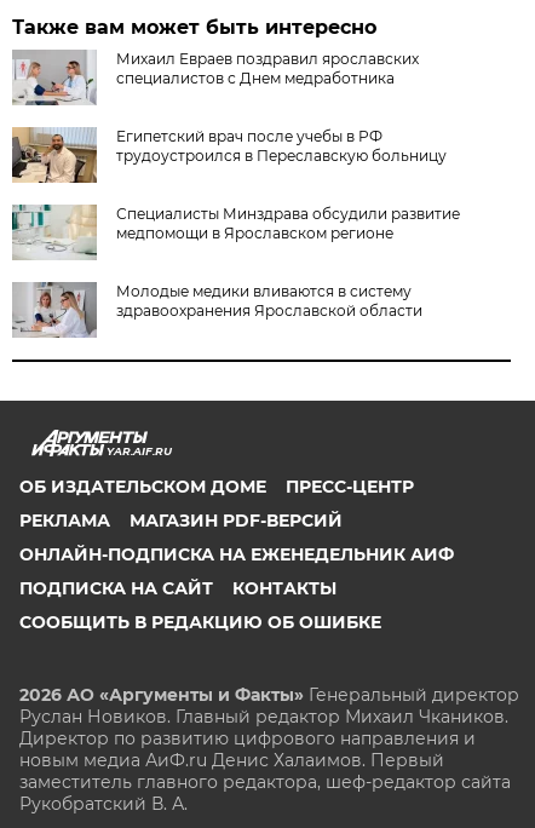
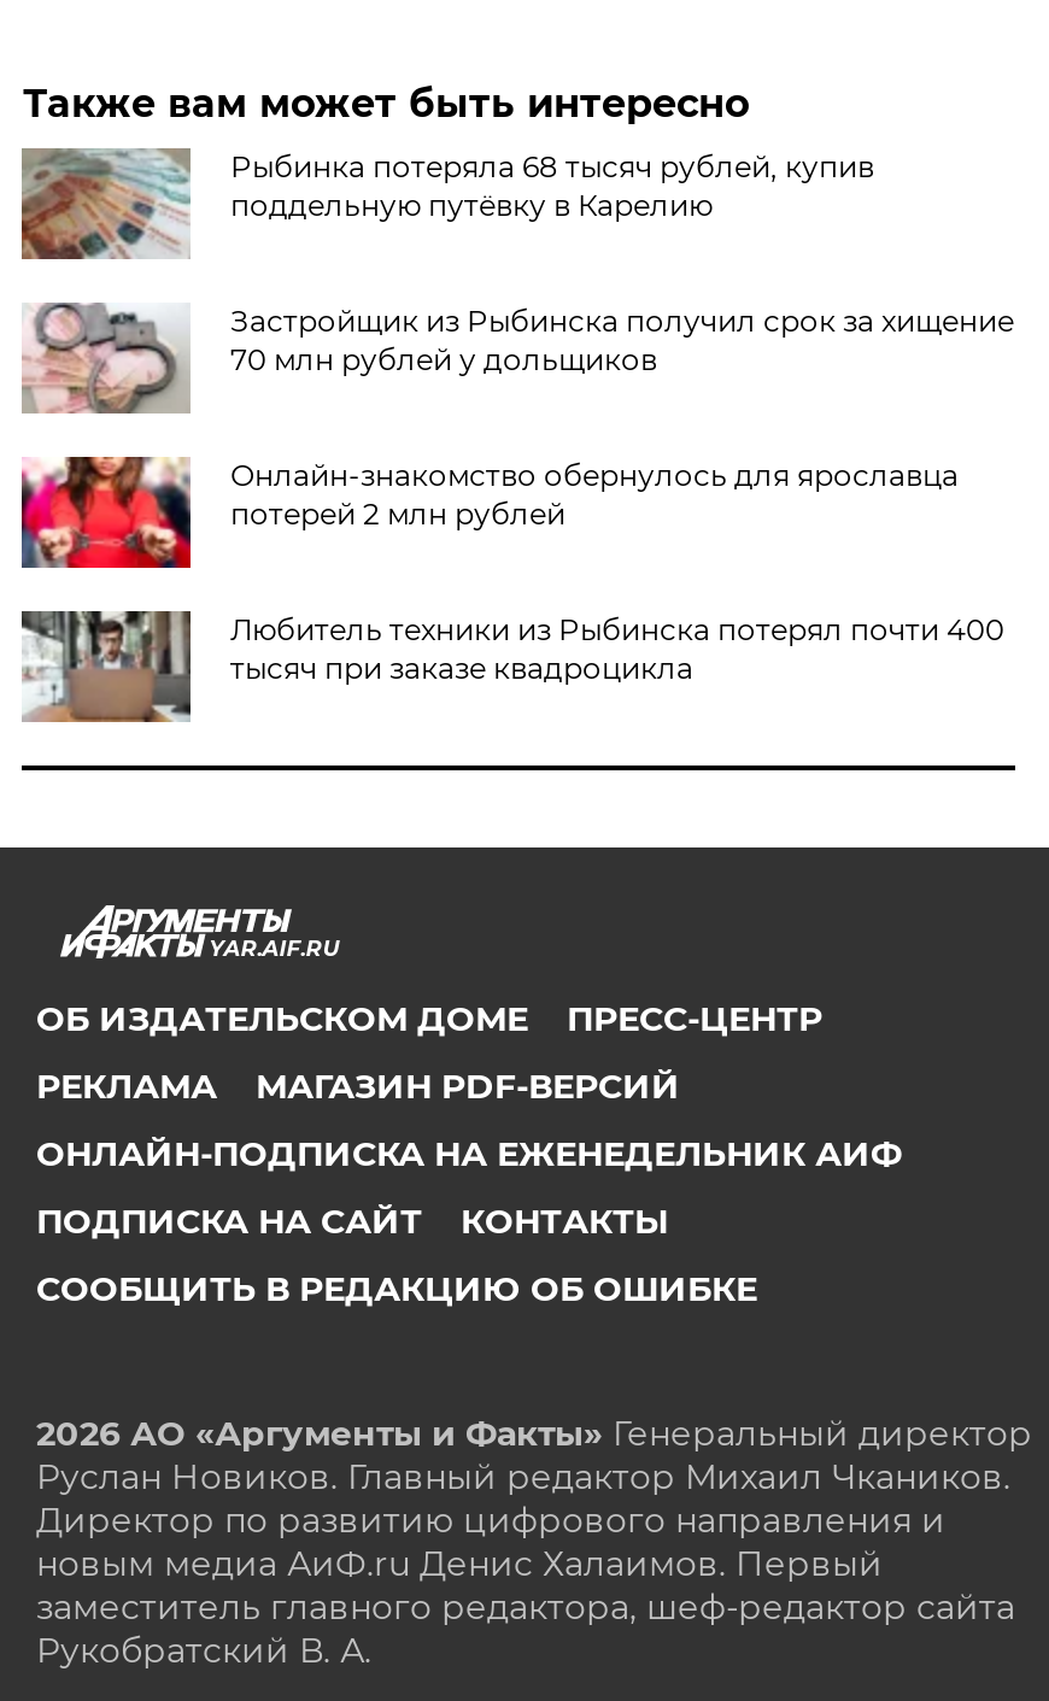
- [image]
- Михаил Евраев поздравил ярославских
- специалистов с Днем медработника
+ [image]
+ Рыбинка потеряла 68 тысяч рублей, купив
+ поддельную путёвку в Карелию

- [image]
- Египетский врач после учебы в РФ
- трудоустроился в Переславскую больницу
+ [image]
+ Застройщик из Рыбинска получил срок за хищение
+ 70 млн рублей у дольщиков

- [image]
- Специалисты Минздрава обсудили развитие
- медпомощи в Ярославском регионе
+ [image]
+ Онлайн‑знакомство обернулось для ярославца
+ потерей 2 млн рублей

- [image]
- Молодые медики вливаются в систему
- здравоохранения Ярославской области
+ [image]
+ Любитель техники из Рыбинска потерял почти 400
+ тысяч при заказе квадроцикла
